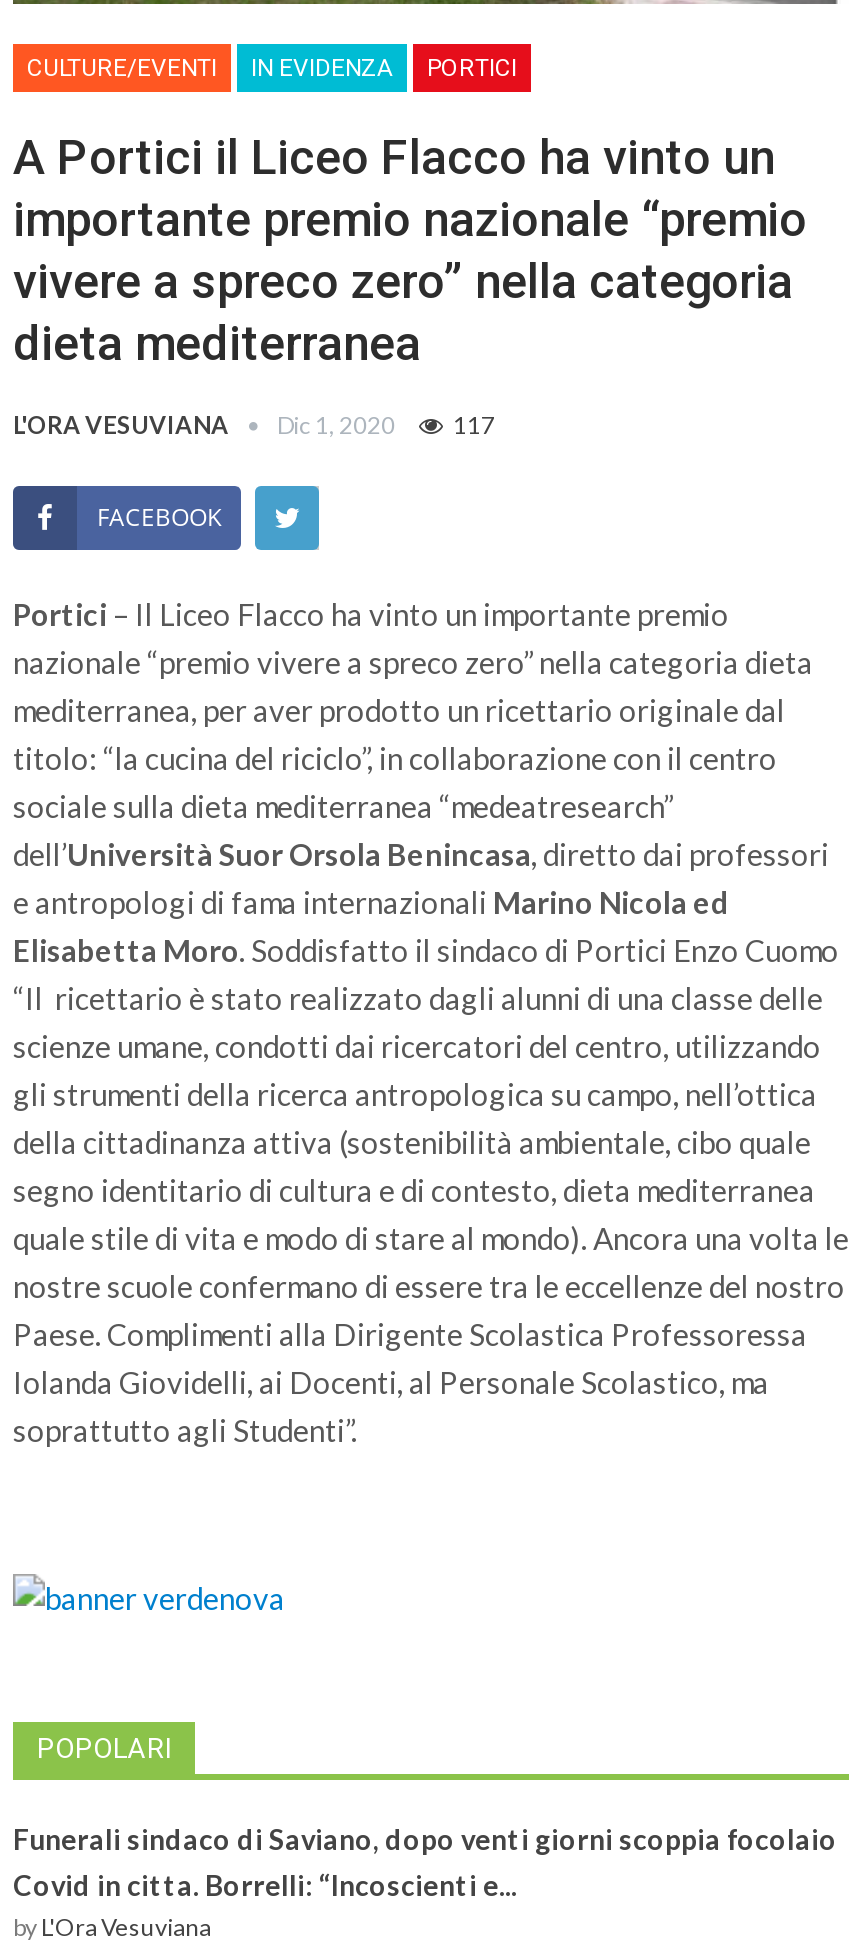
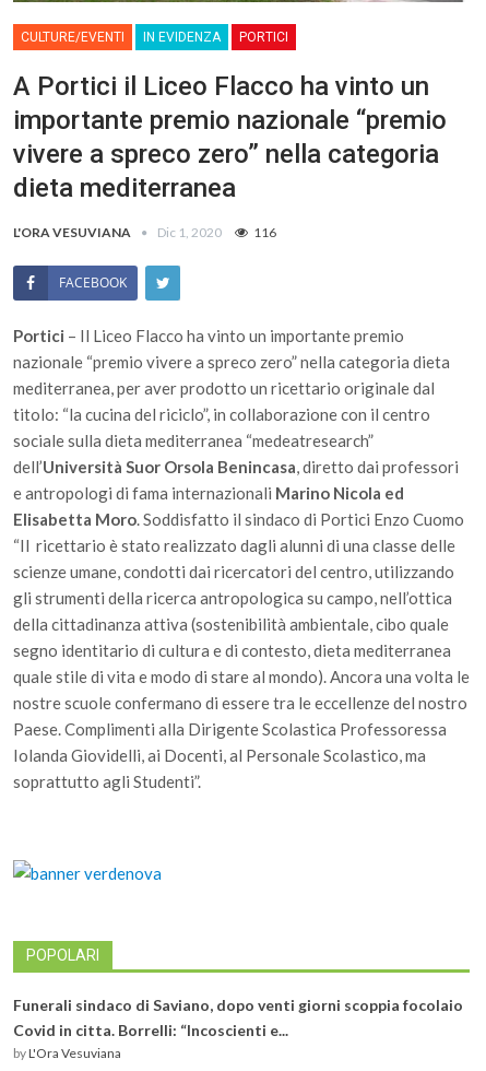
- L'ORA VESUVIANA Dic 1, 2020 117
+ L'ORA VESUVIANA Dic 1, 2020 116
